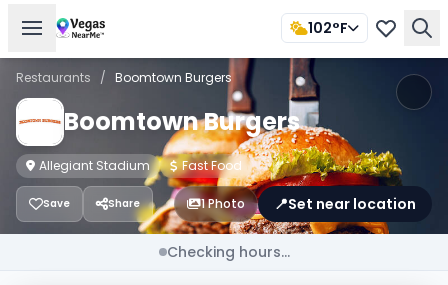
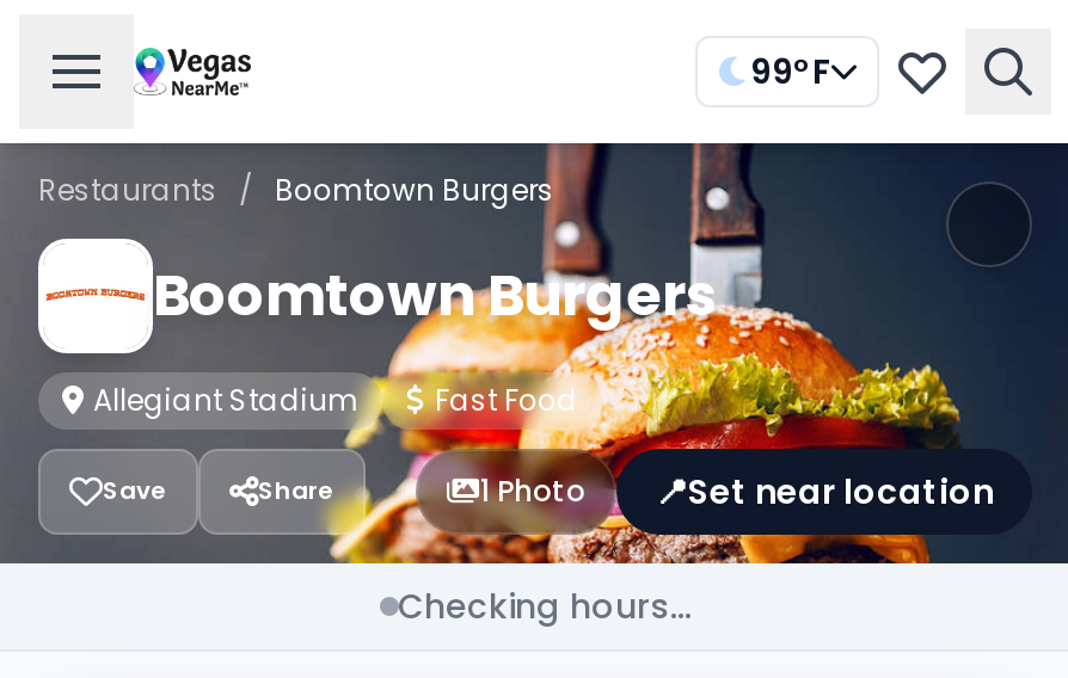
- 102°F
+ 99°F
